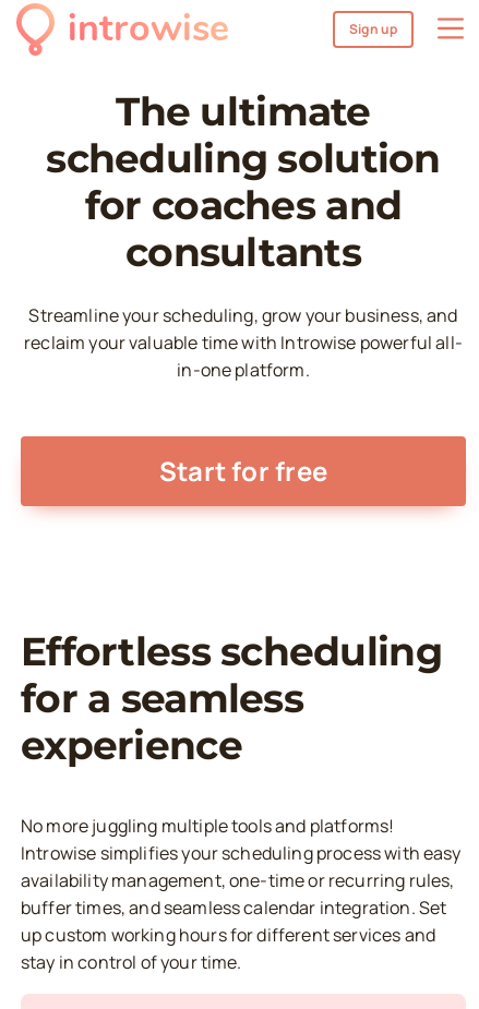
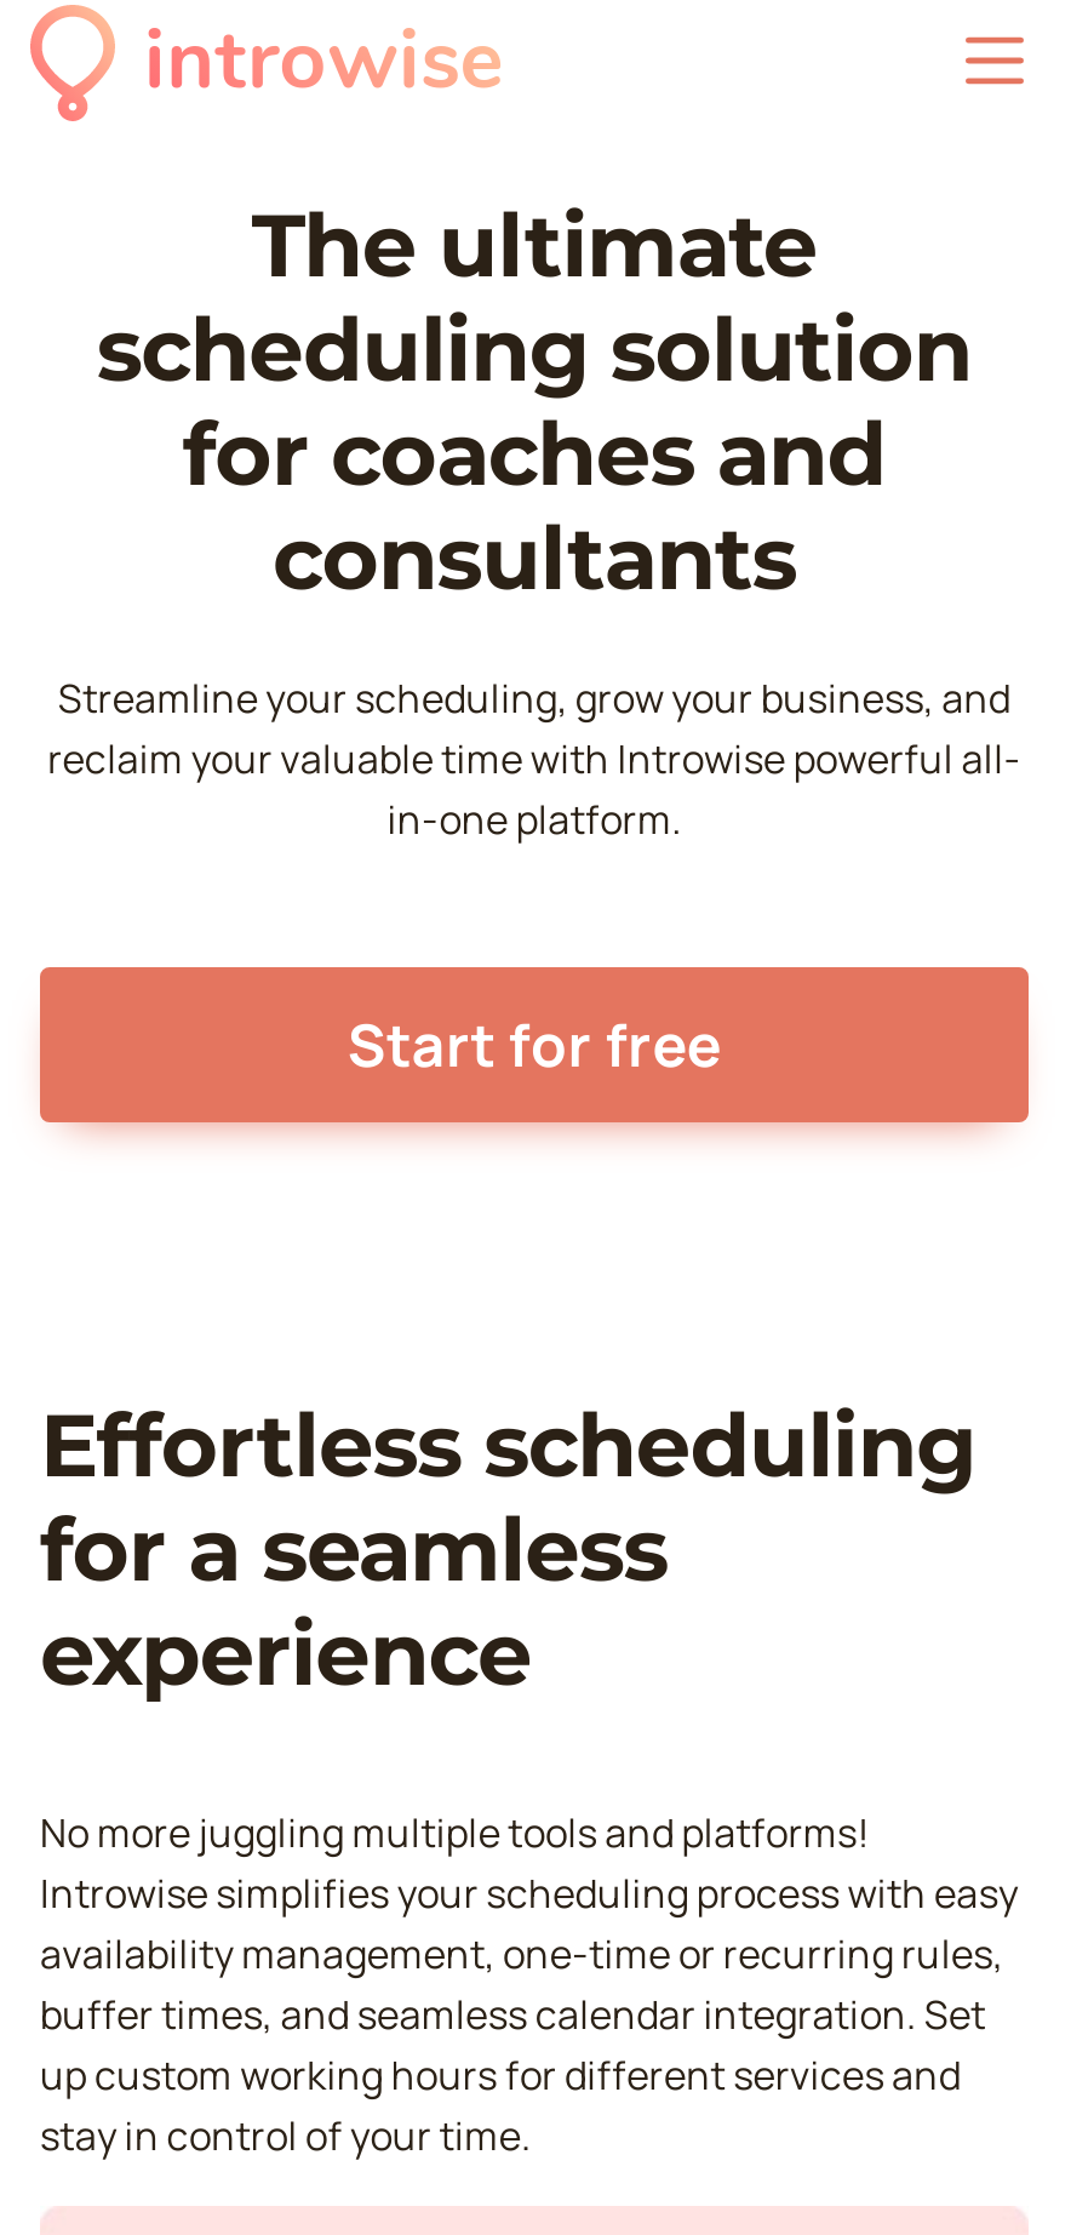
- Sign up
